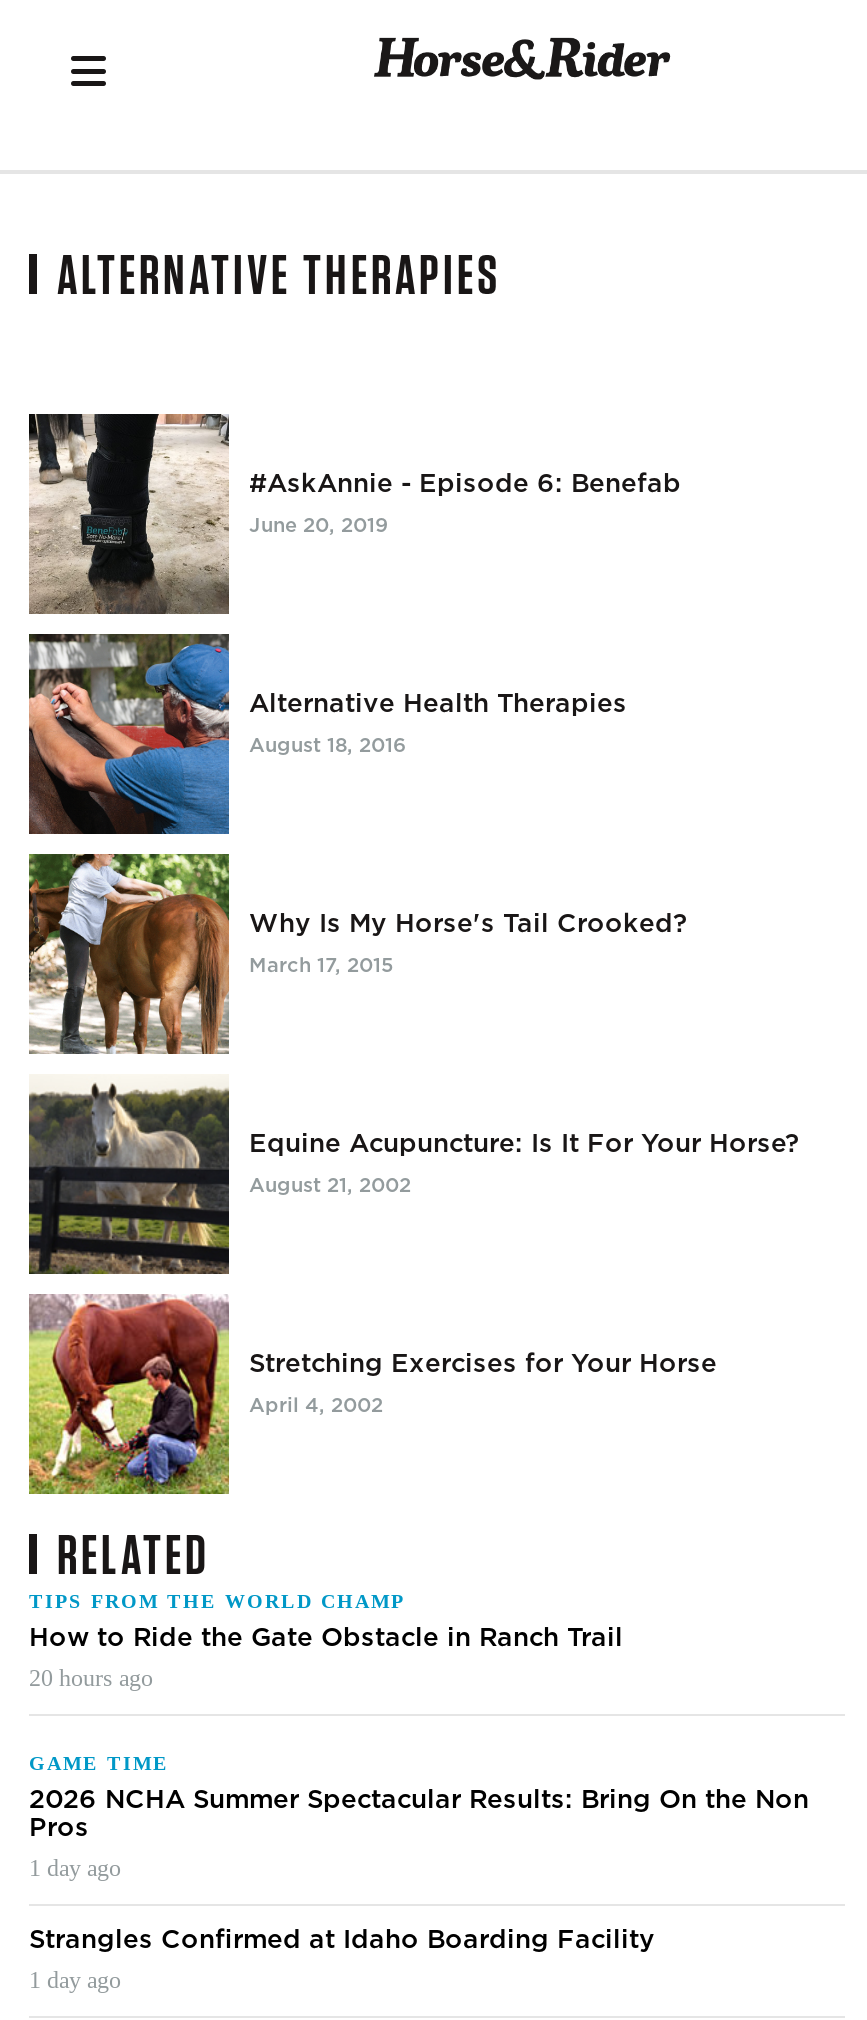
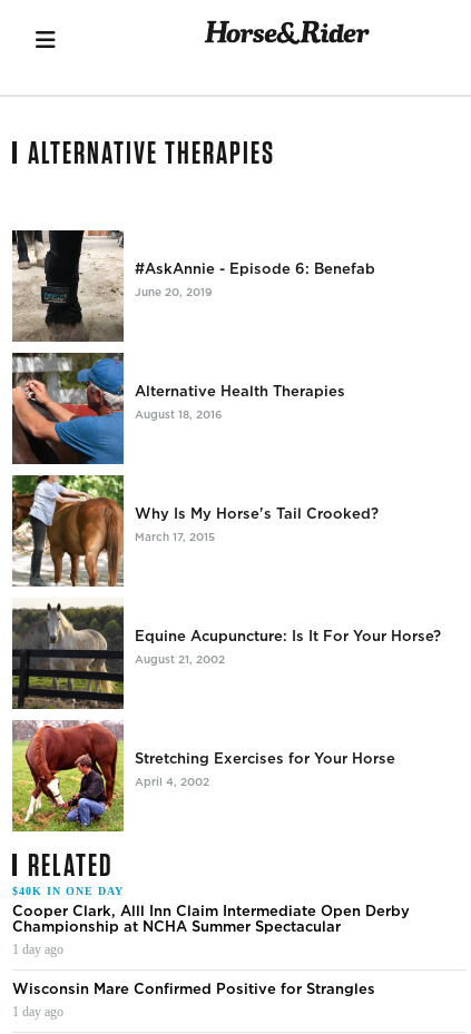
- TIPS FROM THE WORLD CHAMP
- How to Ride the Gate Obstacle in Ranch Trail
- 20 hours ago
- GAME TIME
- 2026 NCHA Summer Spectacular Results: Bring On the Non
- Pros
+ $40K IN ONE DAY
+ Cooper Clark, Alll Inn Claim Intermediate Open Derby
+ Championship at NCHA Summer Spectacular

- Strangles Confirmed at Idaho Boarding Facility
+ Wisconsin Mare Confirmed Positive for Strangles
